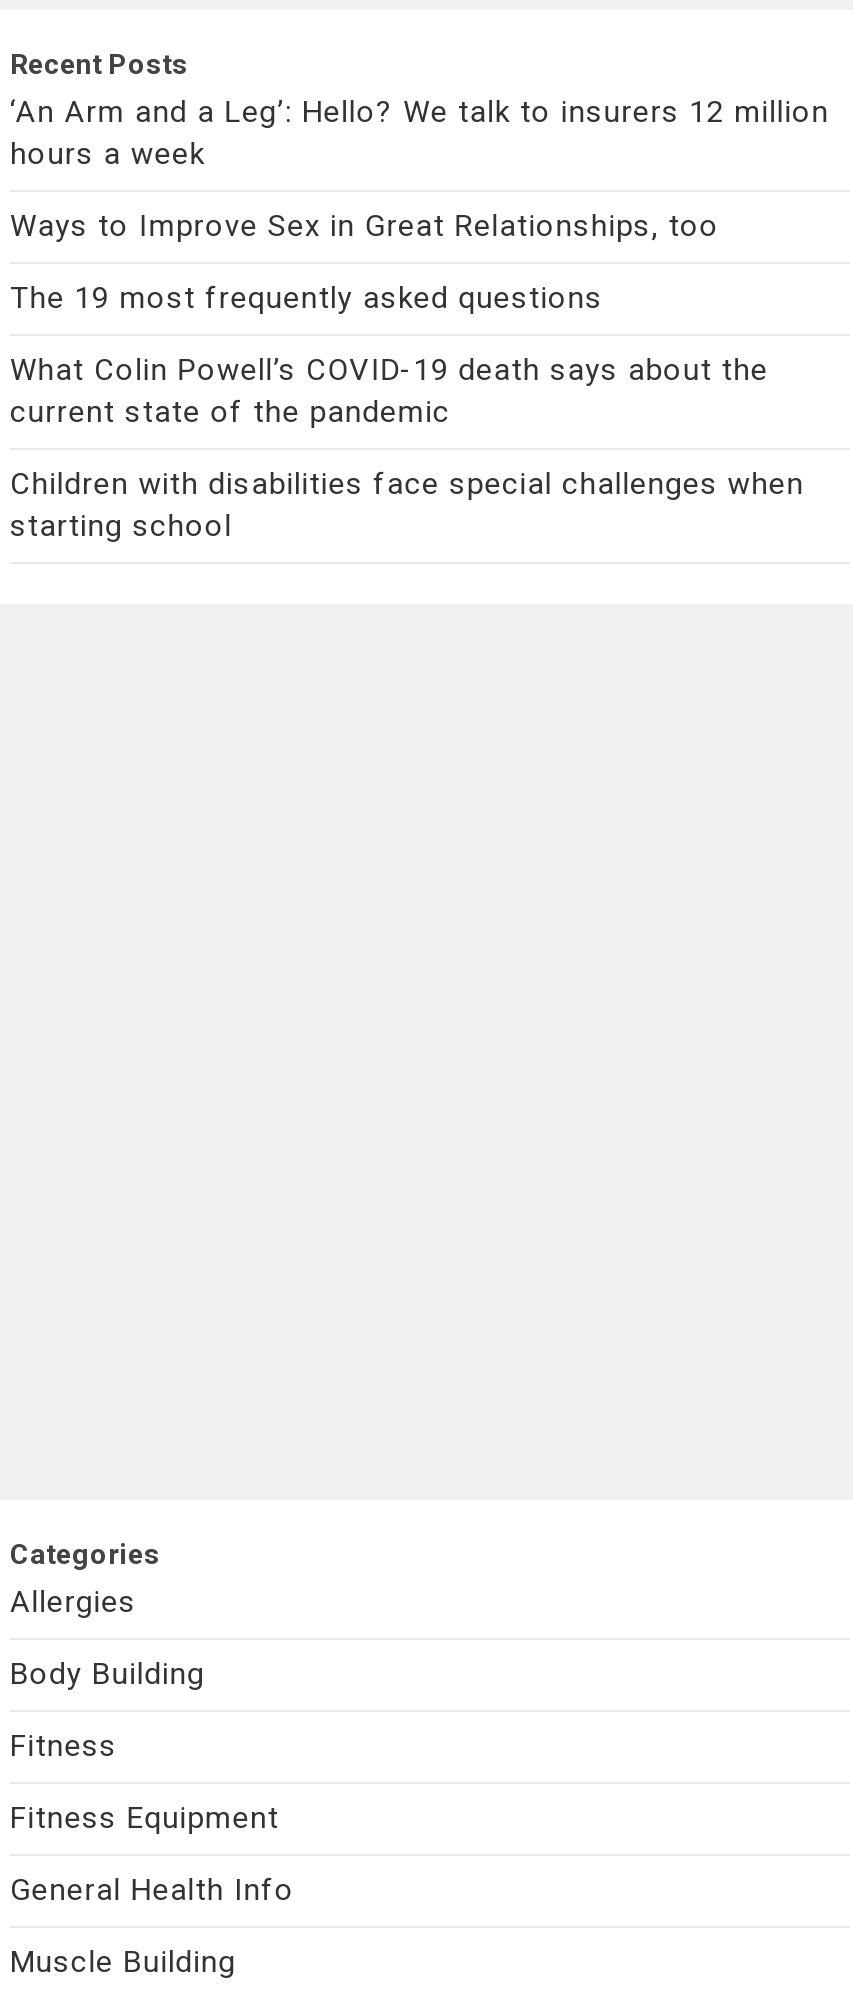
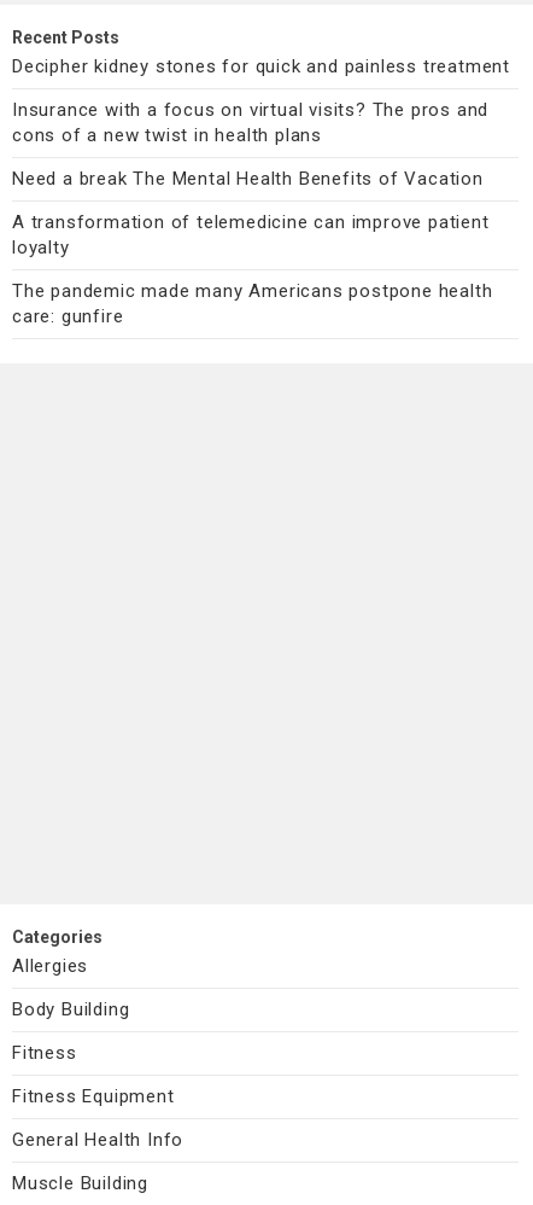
- ‘An Arm and a Leg’: Hello? We talk to insurers 12 million
- hours a week
+ Decipher kidney stones for quick and painless treatment

- Ways to Improve Sex in Great Relationships, too
+ Insurance with a focus on virtual visits? The pros and
+ cons of a new twist in health plans

- The 19 most frequently asked questions
+ Need a break The Mental Health Benefits of Vacation

- What Colin Powell’s COVID-19 death says about the
- current state of the pandemic
+ A transformation of telemedicine can improve patient
+ loyalty

- Children with disabilities face special challenges when
- starting school
+ The pandemic made many Americans postpone health
+ care: gunfire
